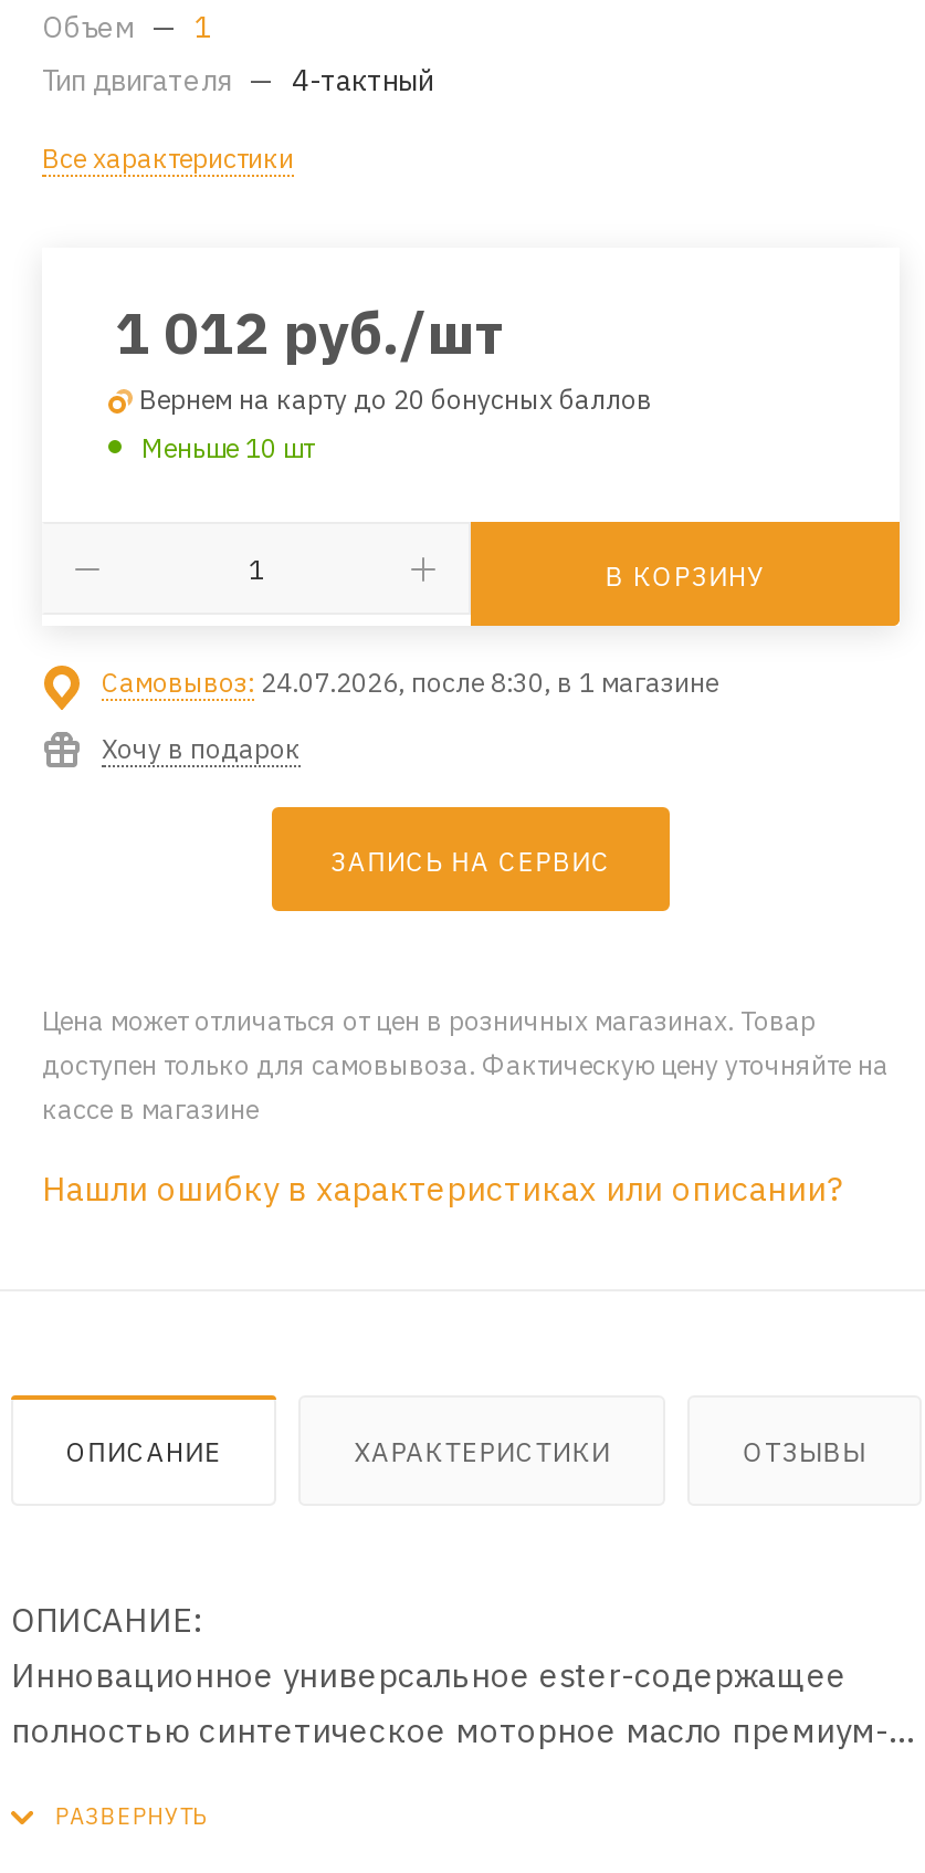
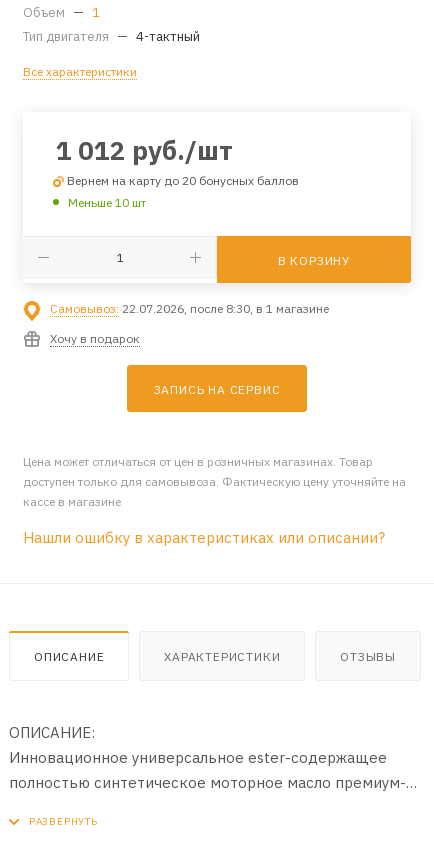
- Самовывоз: 24.07.2026, после 8:30, в 1 магазине
+ Самовывоз: 22.07.2026, после 8:30, в 1 магазине
